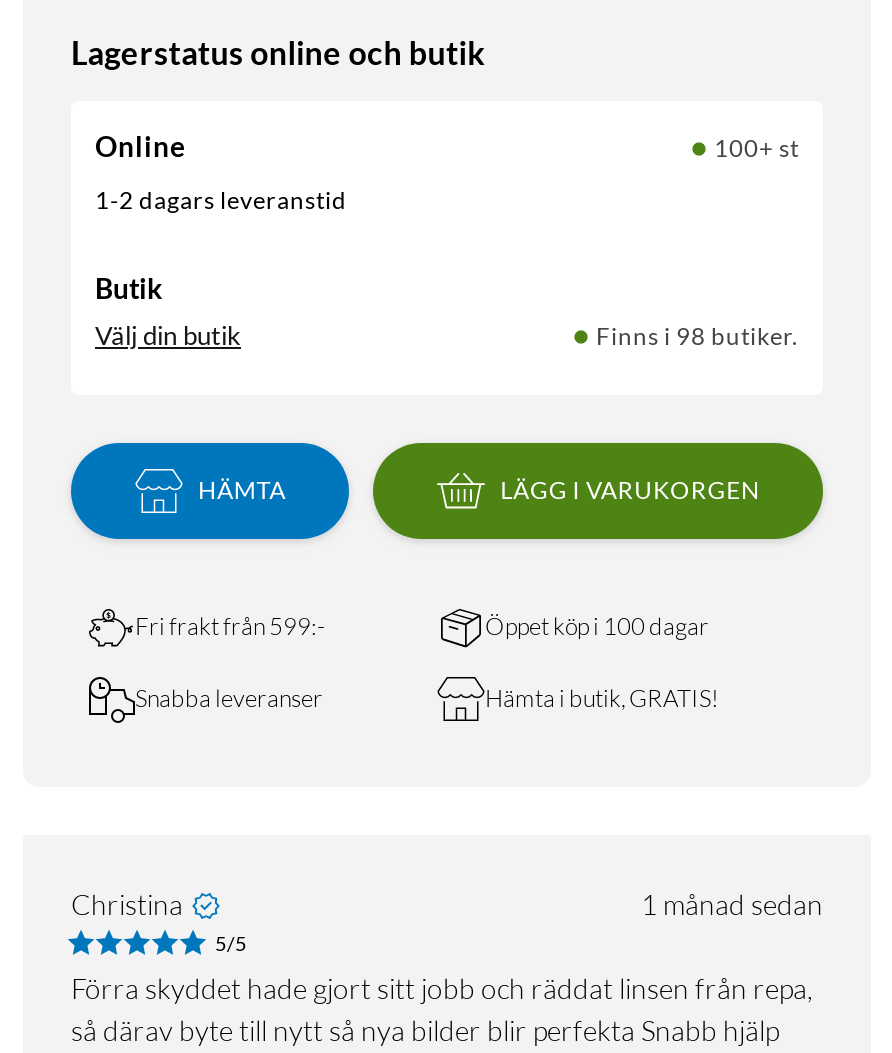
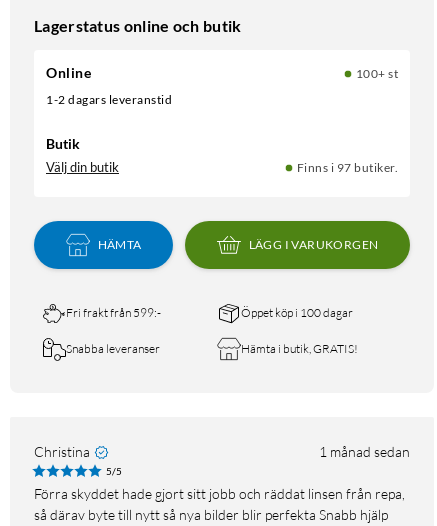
- Finns i 98 butiker.
+ Finns i 97 butiker.
